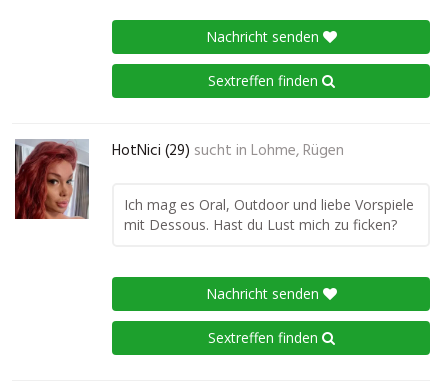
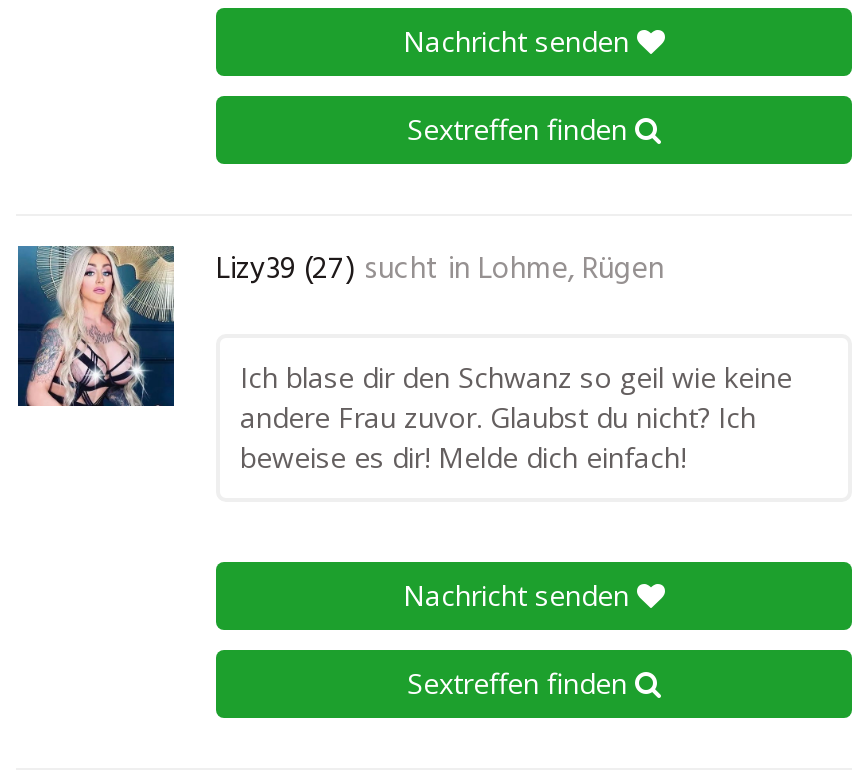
- [image]
- HotNici (29) sucht in Lohme, Rügen
+ [image]
+ Lizy39 (27) sucht in Lohme, Rügen

- Ich mag es Oral, Outdoor und liebe Vorspiele
- mit Dessous. Hast du Lust mich zu ficken?
+ Ich blase dir den Schwanz so geil wie keine
+ andere Frau zuvor. Glaubst du nicht? Ich
+ beweise es dir! Melde dich einfach!
